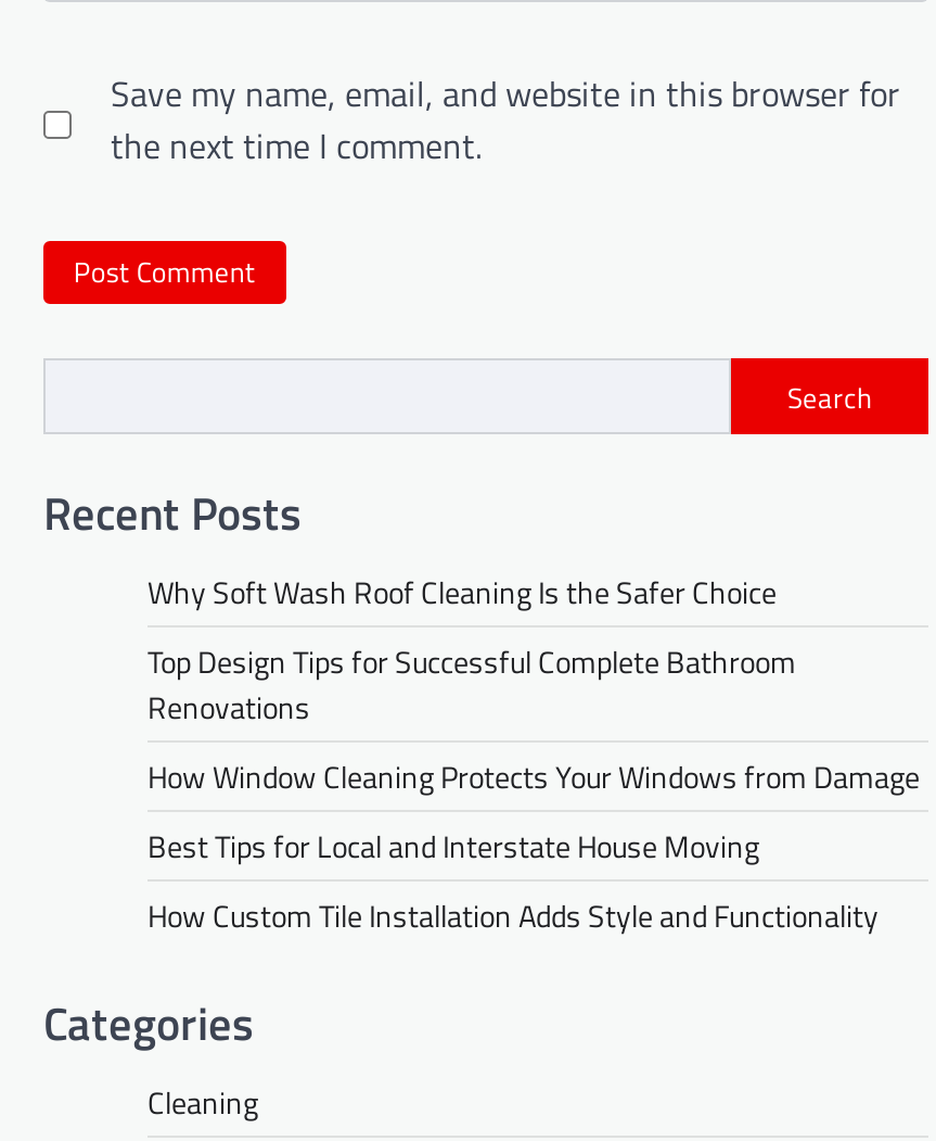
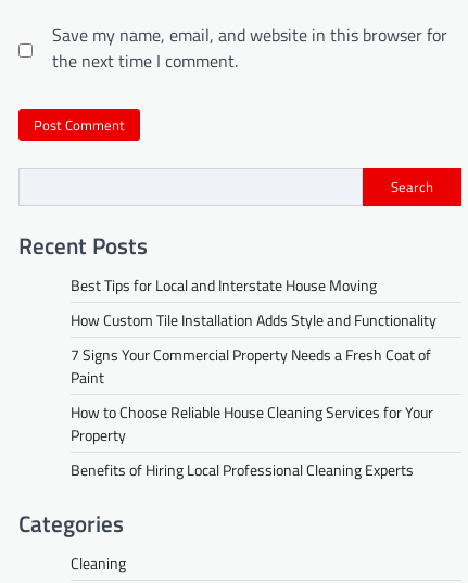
- Why Soft Wash Roof Cleaning Is the Safer Choice
- Top Design Tips for Successful Complete Bathroom
- Renovations
- How Window Cleaning Protects Your Windows from Damage

moved up: Best Tips for Local and Interstate House Moving | How Custom Tile Installation Adds Style and Functionality

+ 7 Signs Your Commercial Property Needs a Fresh Coat of
+ Paint
+ How to Choose Reliable House Cleaning Services for Your
+ Property
+ Benefits of Hiring Local Professional Cleaning Experts
